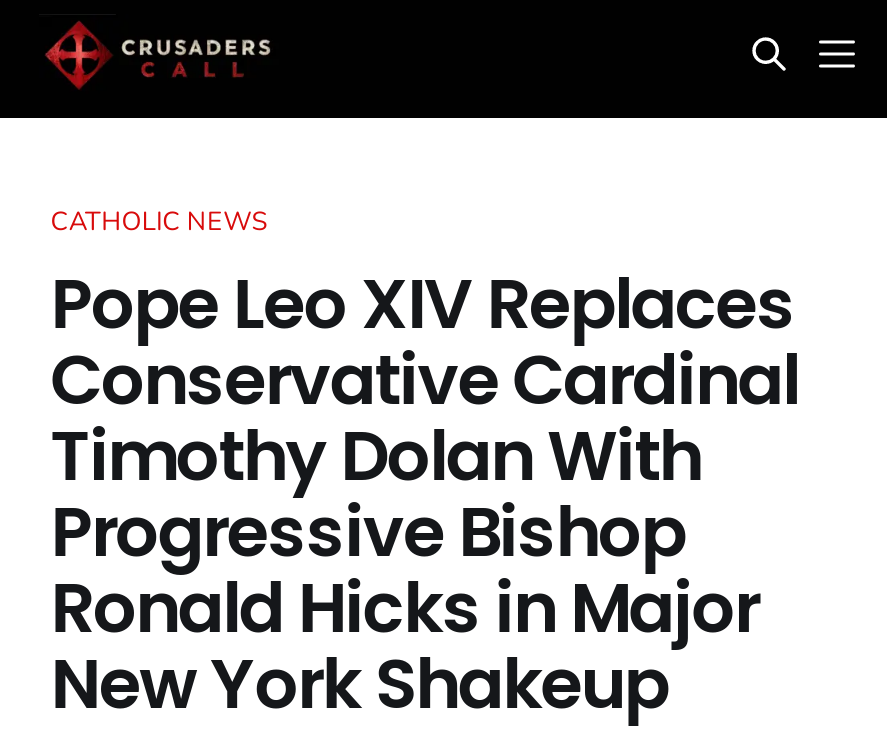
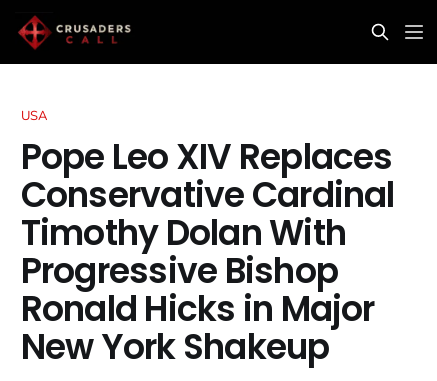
- CATHOLIC NEWS
+ USA
